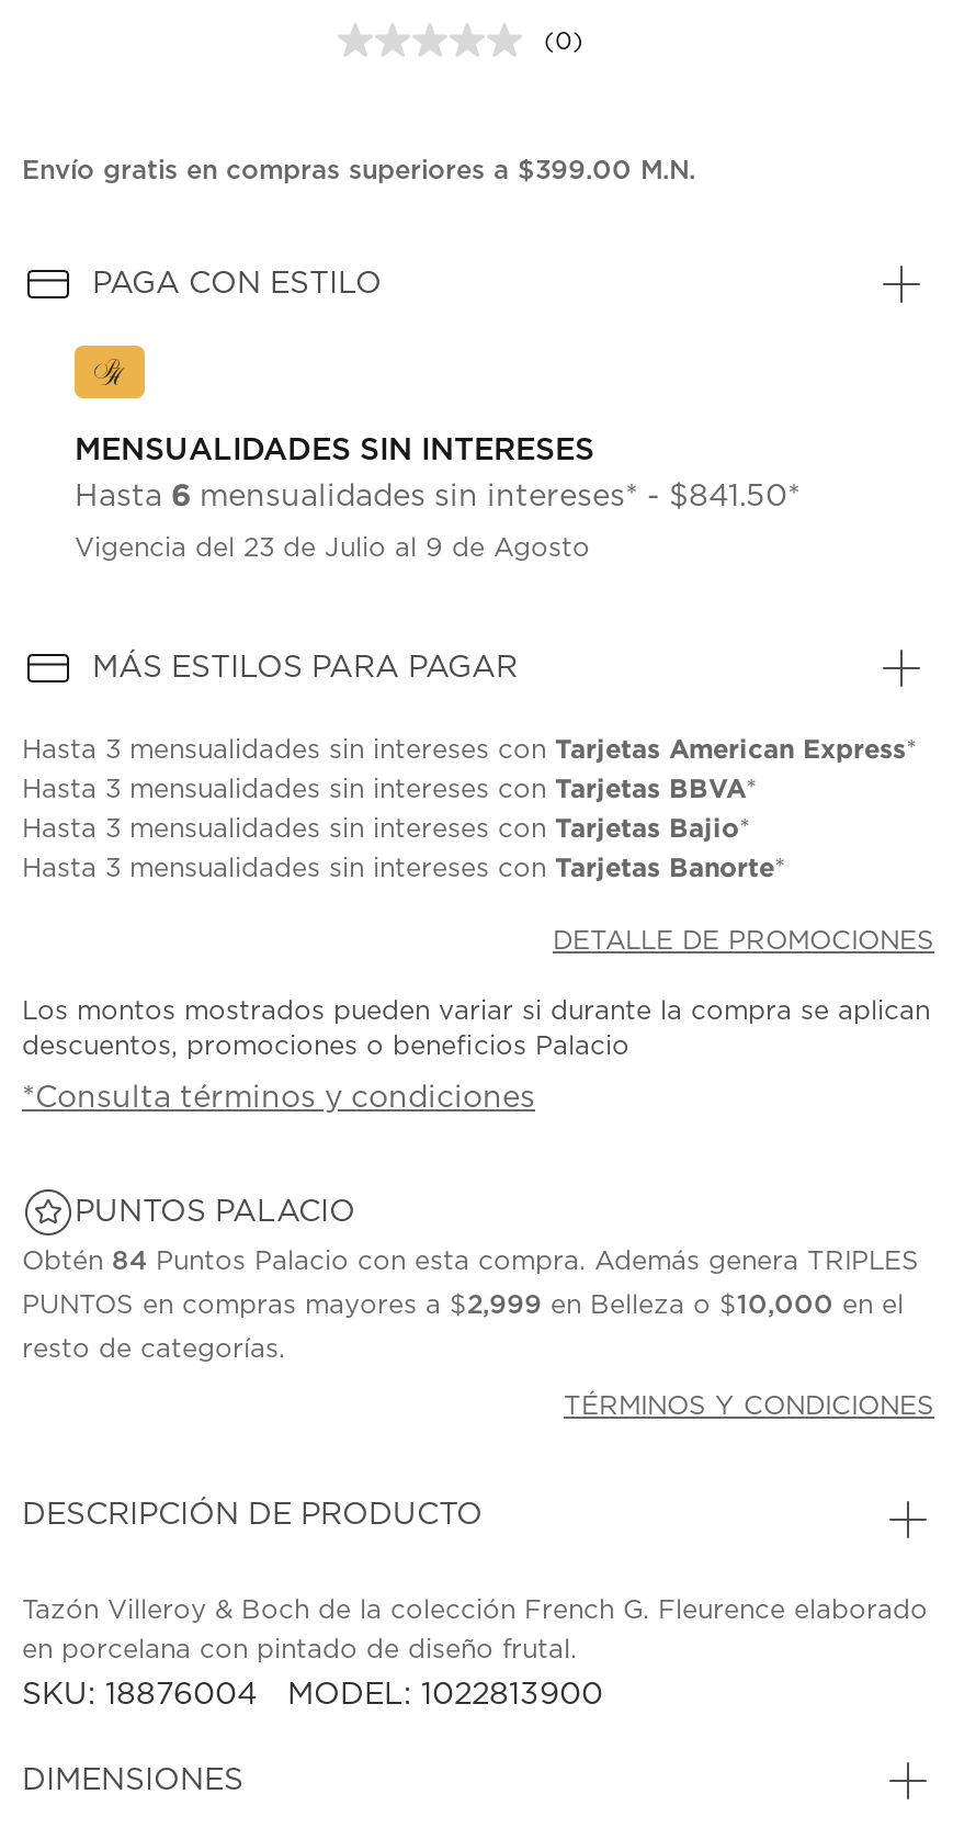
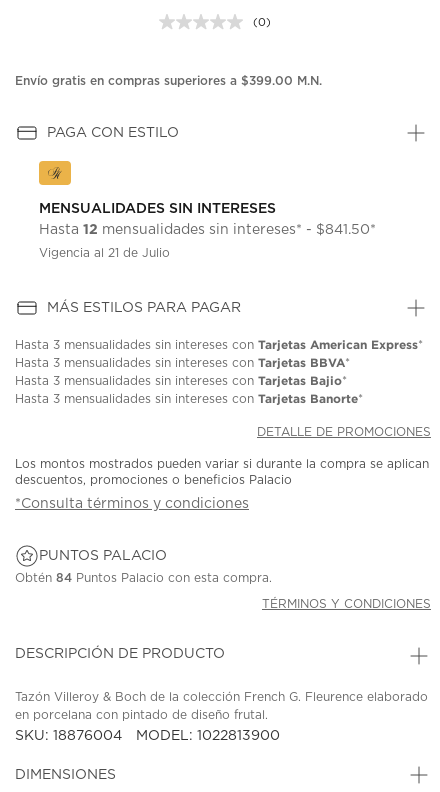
- Hasta 6 mensualidades sin intereses* - $841.50*
+ Hasta 12 mensualidades sin intereses* - $841.50*

- Vigencia del 23 de Julio al 9 de Agosto
+ Vigencia al 21 de Julio

- Obtén 84 Puntos Palacio con esta compra. Además genera TRIPLES
- PUNTOS en compras mayores a $2,999 en Belleza o $10,000 en el
- resto de categorías.
+ Obtén 84 Puntos Palacio con esta compra.
